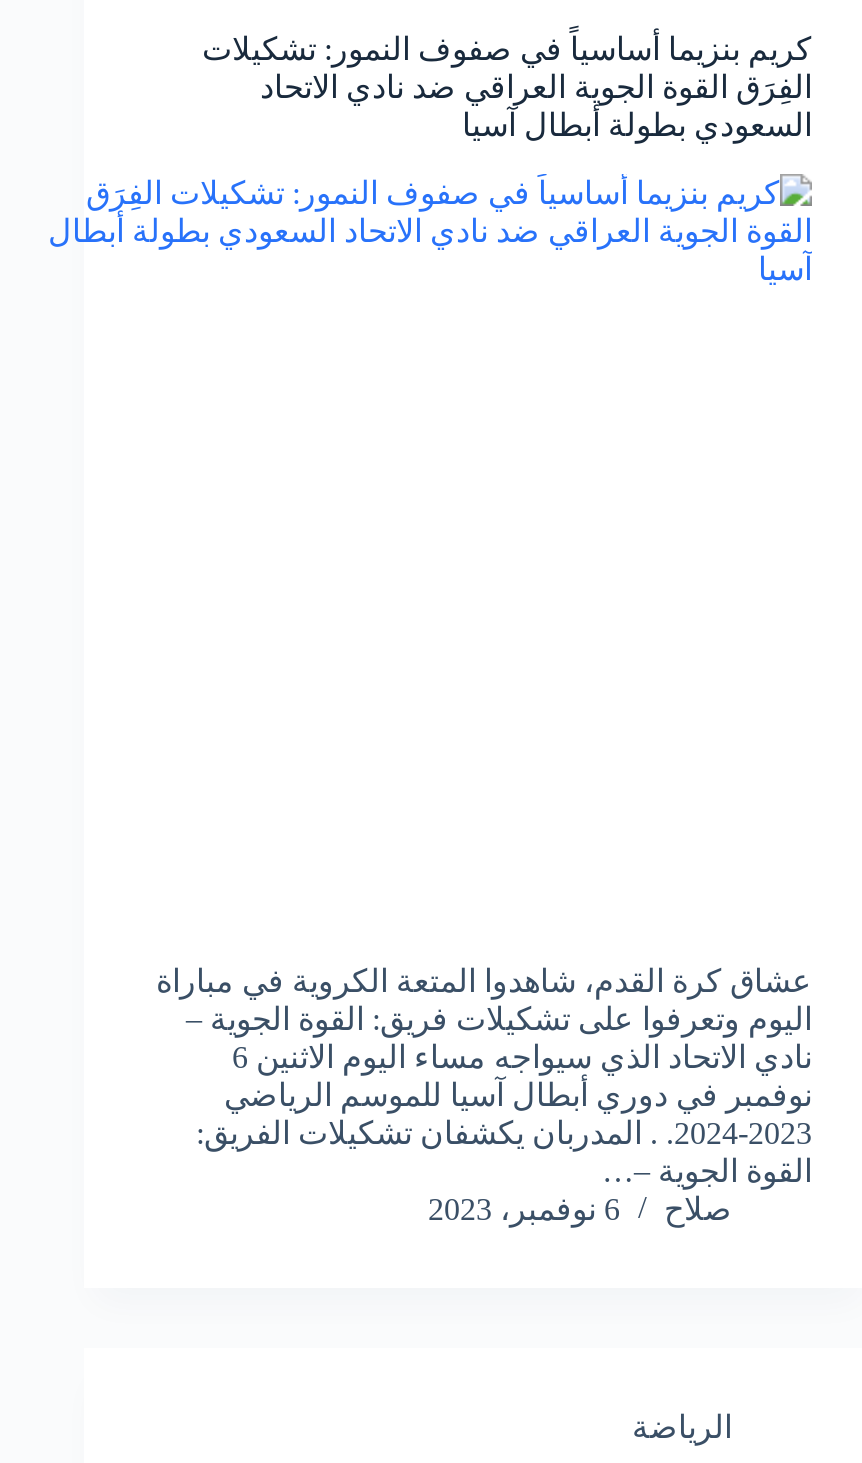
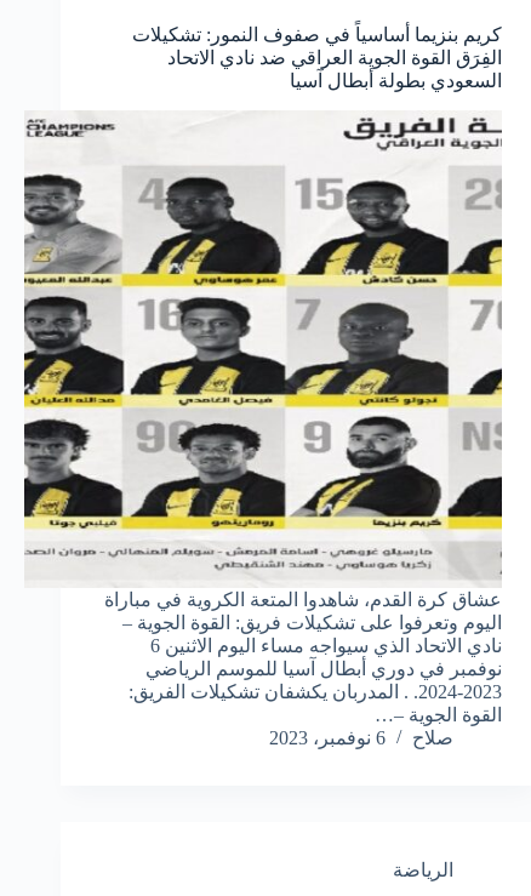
+ [image]
